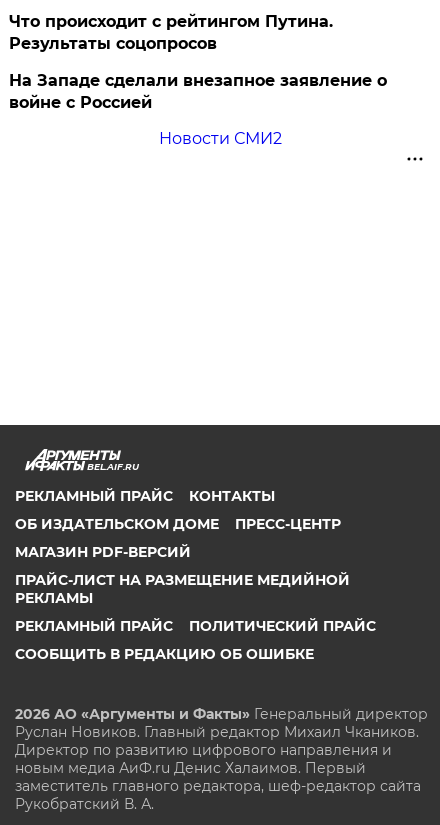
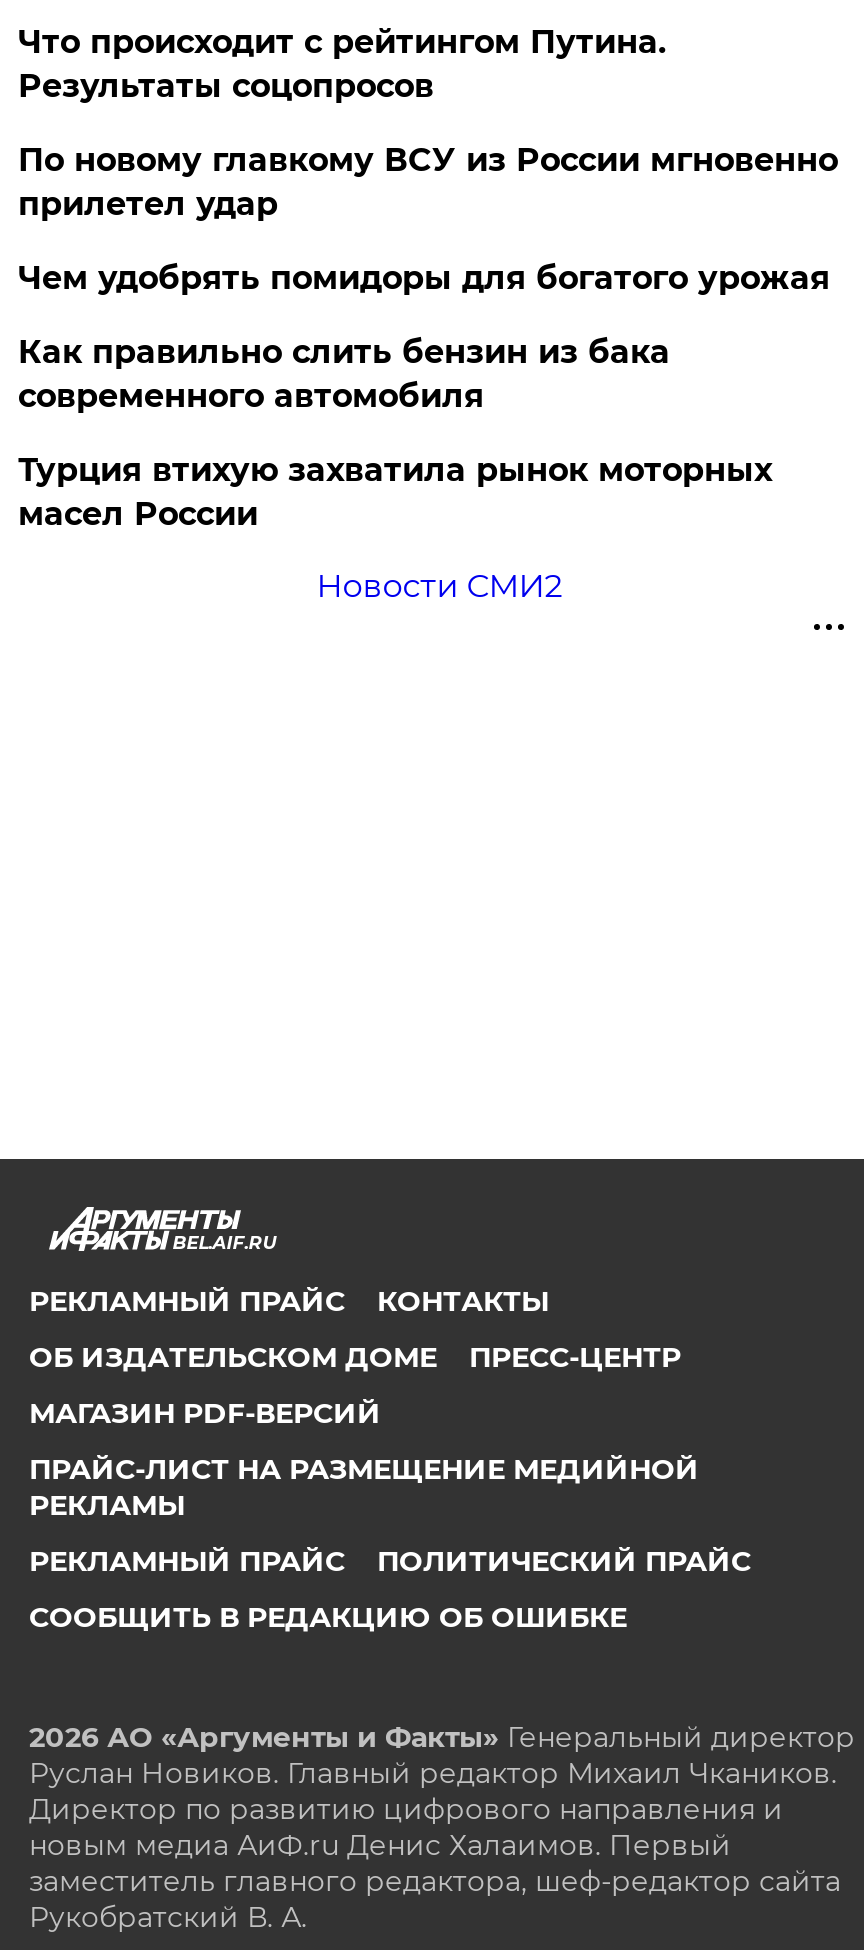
- На Западе сделали внезапное заявление о
- войне с Россией
+ По новому главкому ВСУ из России мгновенно
+ прилетел удар
+ Чем удобрять помидоры для богатого урожая
+ Как правильно слить бензин из бака
+ современного автомобиля
+ Турция втихую захватила рынок моторных
+ масел России
